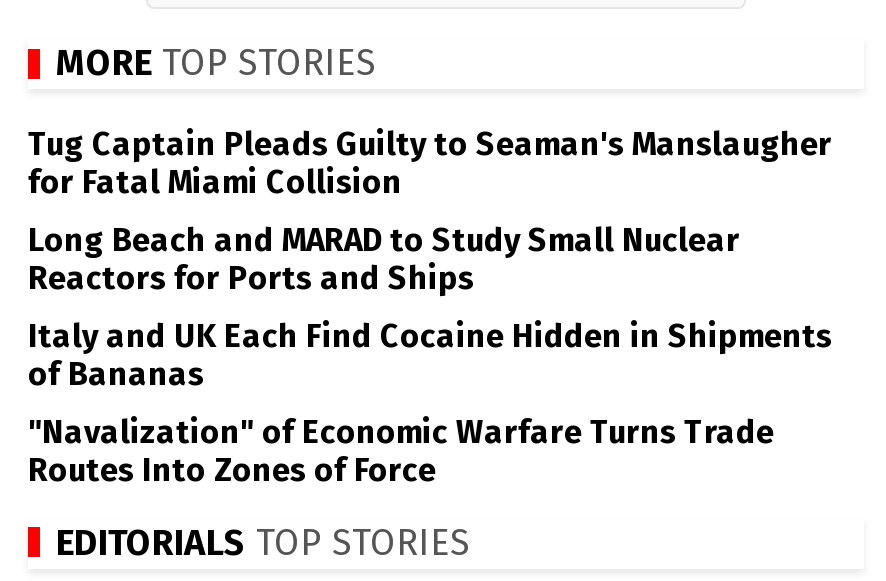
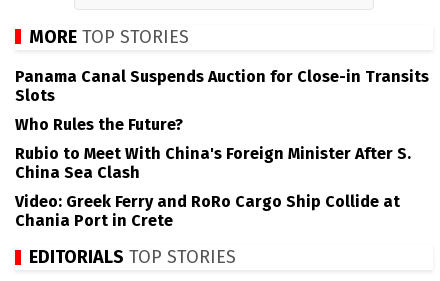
- Tug Captain Pleads Guilty to Seaman's Manslaugher
- for Fatal Miami Collision
+ Panama Canal Suspends Auction for Close-in Transits
+ Slots

- Long Beach and MARAD to Study Small Nuclear
- Reactors for Ports and Ships
+ Who Rules the Future?

- Italy and UK Each Find Cocaine Hidden in Shipments
- of Bananas
+ Rubio to Meet With China's Foreign Minister After S.
+ China Sea Clash

- "Navalization" of Economic Warfare Turns Trade
- Routes Into Zones of Force
+ Video: Greek Ferry and RoRo Cargo Ship Collide at
+ Chania Port in Crete
